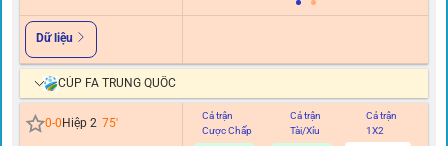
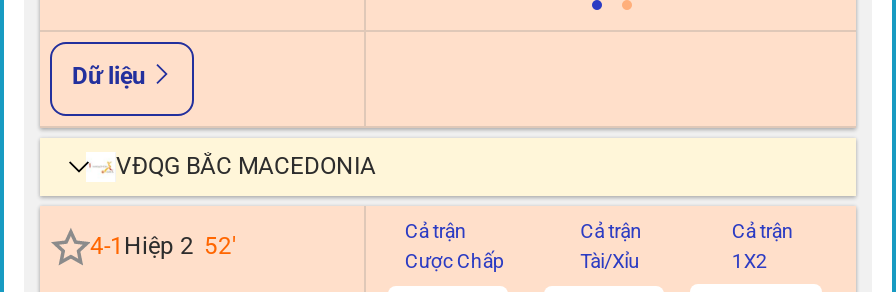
- CÚP FA TRUNG QUỐC
+ VĐQG BẮC MACEDONIA

- 0-0 Hiệp 2 75
+ 4-1 Hiệp 2 52
